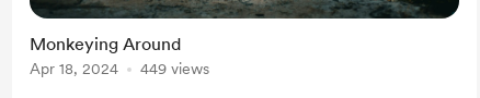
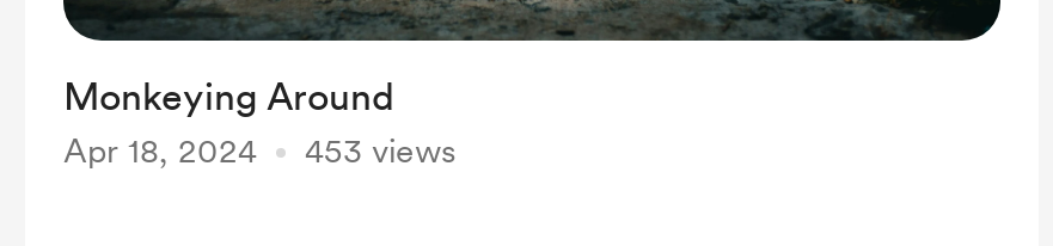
- Apr 18, 2024 449 views
+ Apr 18, 2024 453 views
